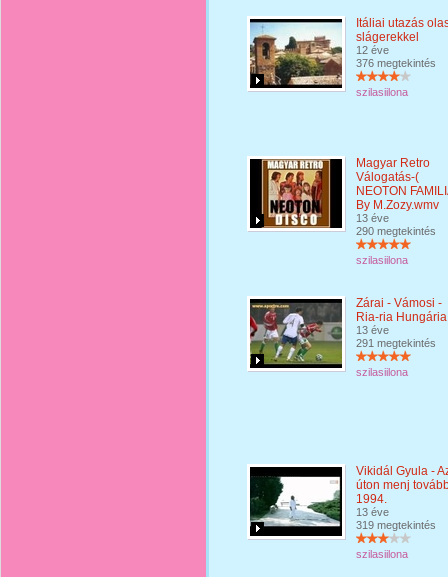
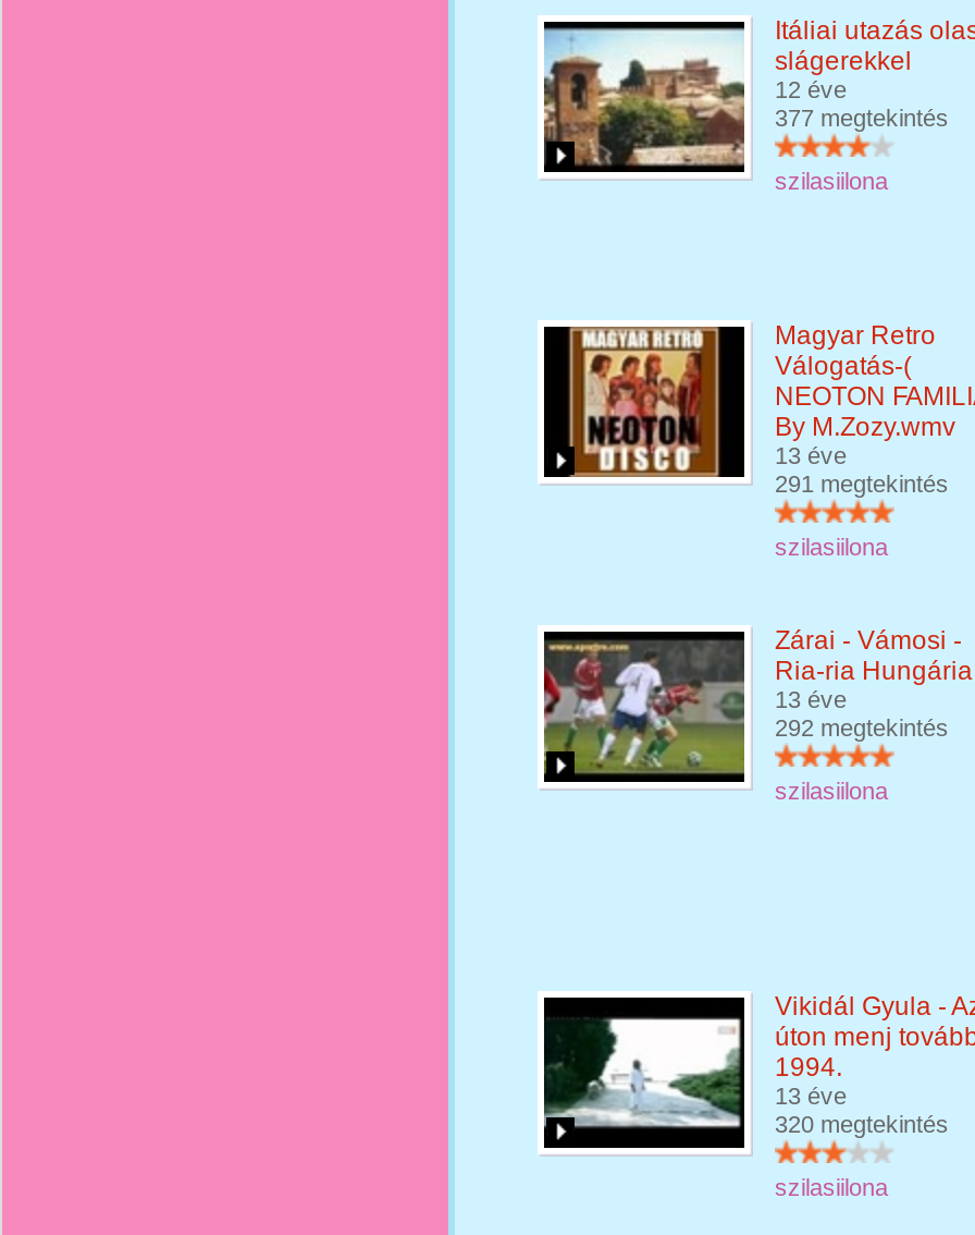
- 376 megtekintés
+ 377 megtekintés

- 290 megtekintés
+ 291 megtekintés

- 291 megtekintés
+ 292 megtekintés

- 319 megtekintés
+ 320 megtekintés
